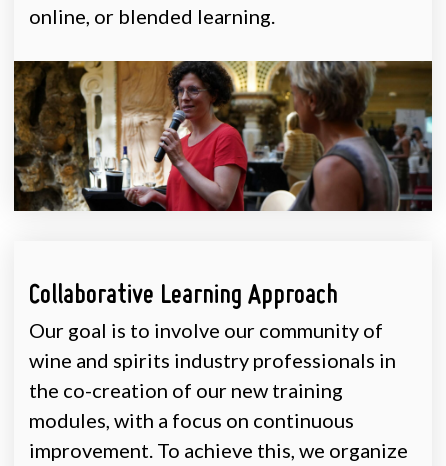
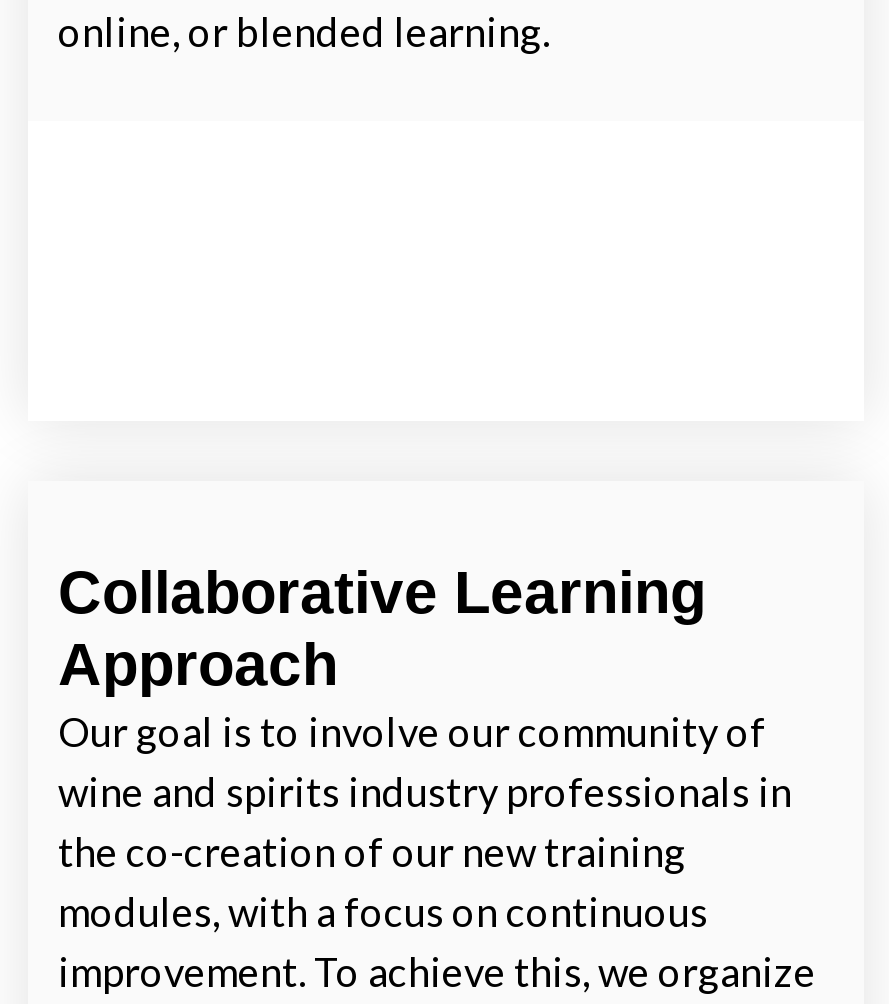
- [image]
